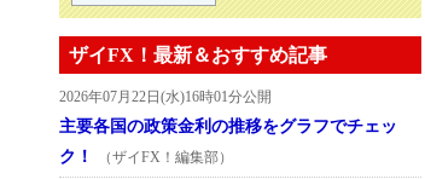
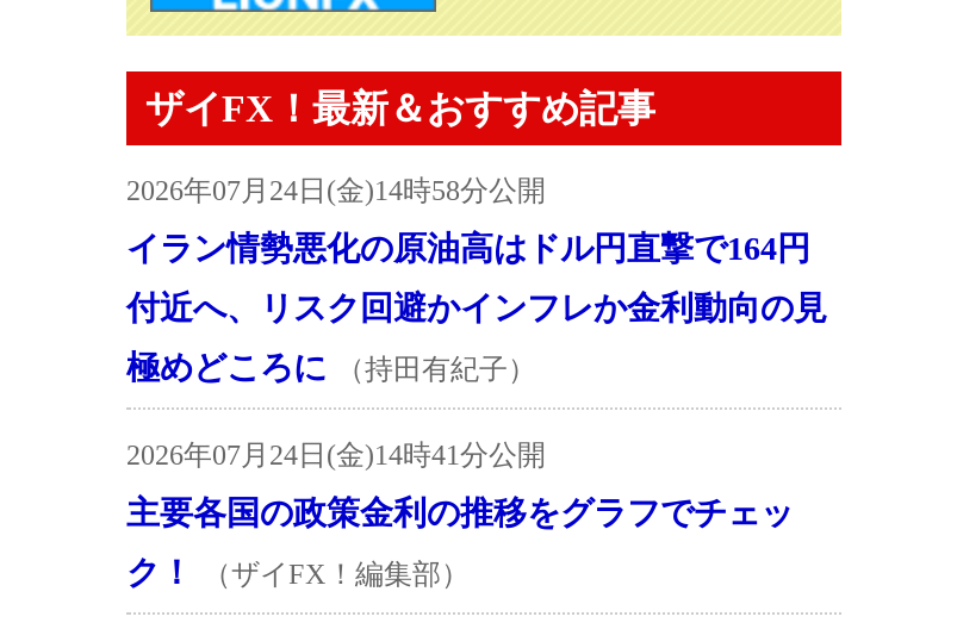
- 2026年07月22日(水)16時01分公開
+ 2026年07月24日(金)14時58分公開
+ イラン情勢悪化の原油高はドル円直撃で164円
+ 付近へ、リスク回避かインフレか金利動向の見
+ 極めどころに （持田有紀子）
+ 2026年07月24日(金)14時41分公開
